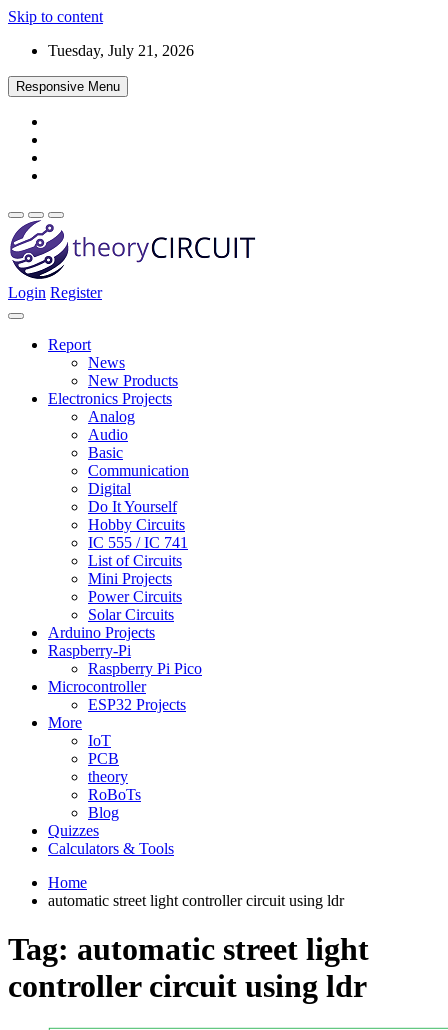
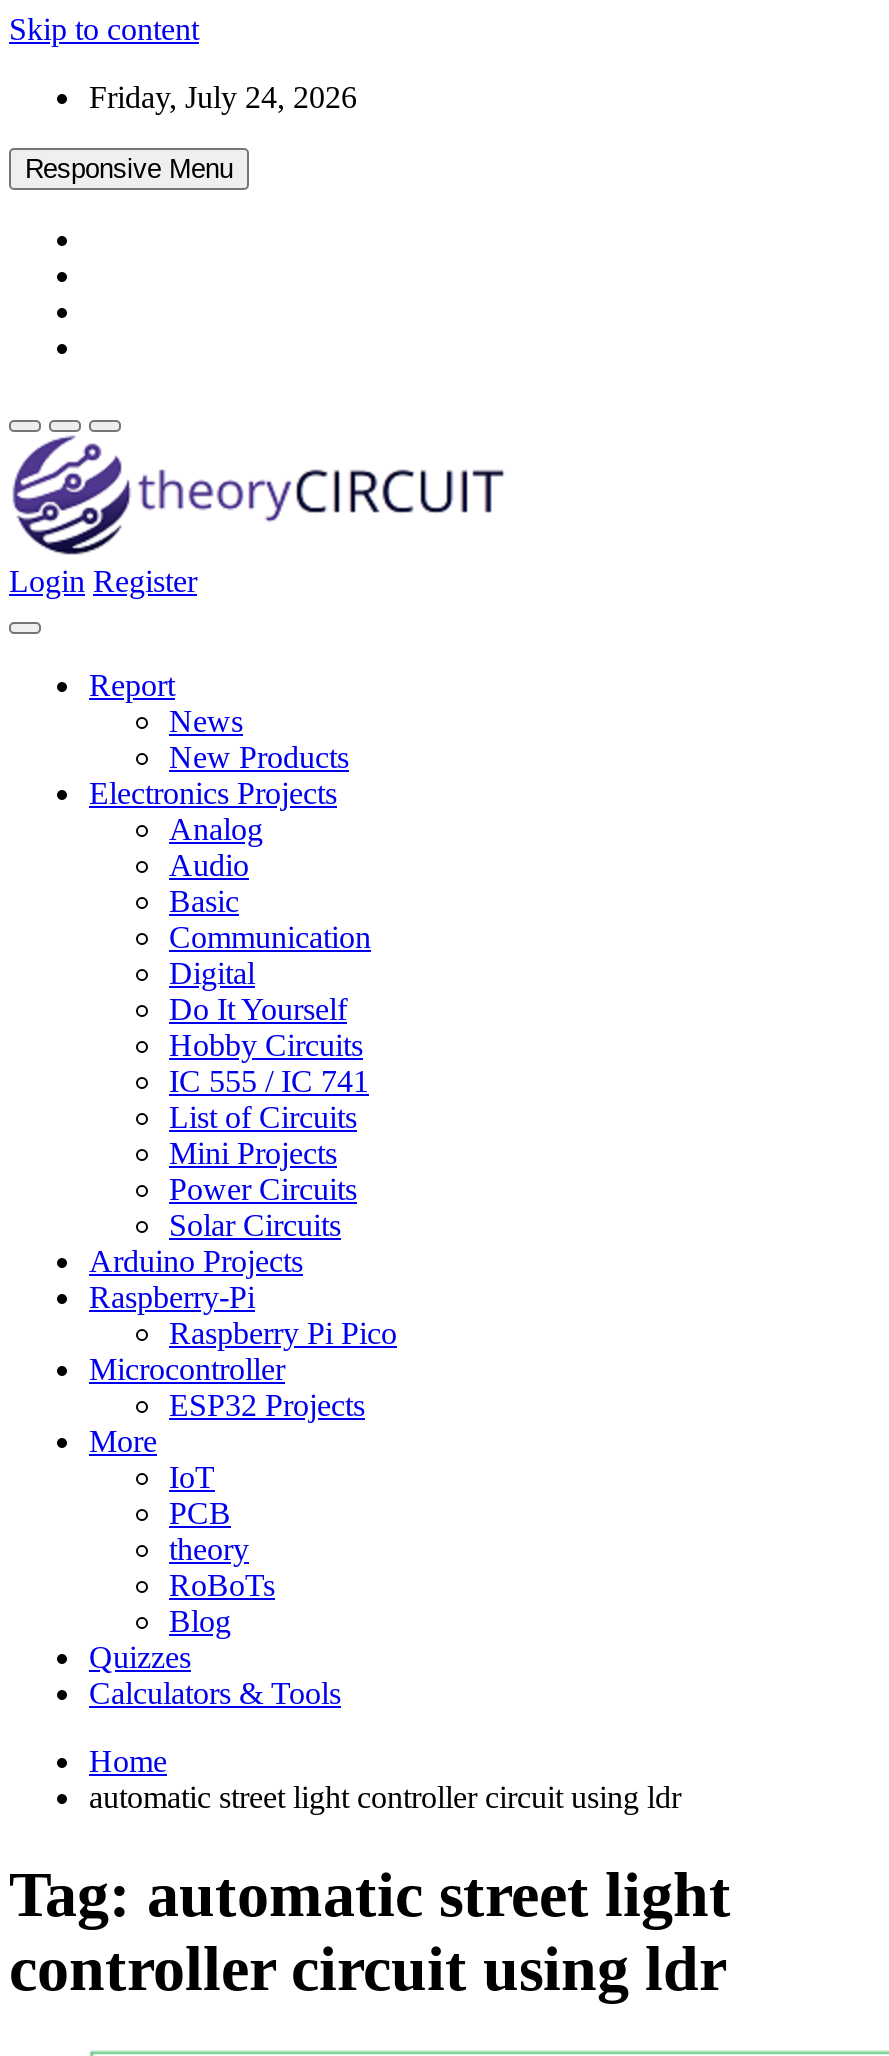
- Tuesday, July 21, 2026
+ Friday, July 24, 2026
